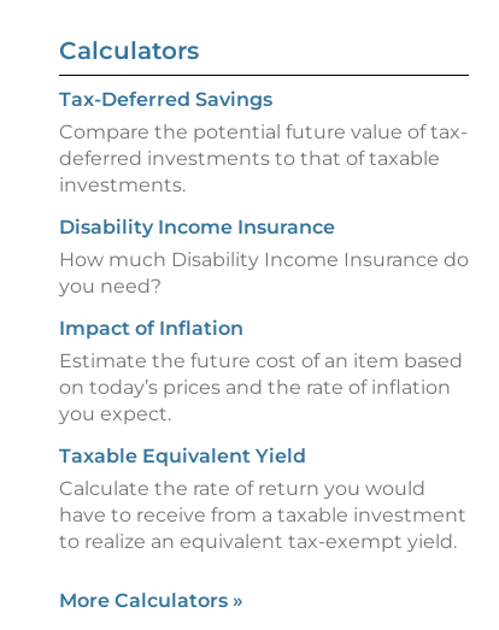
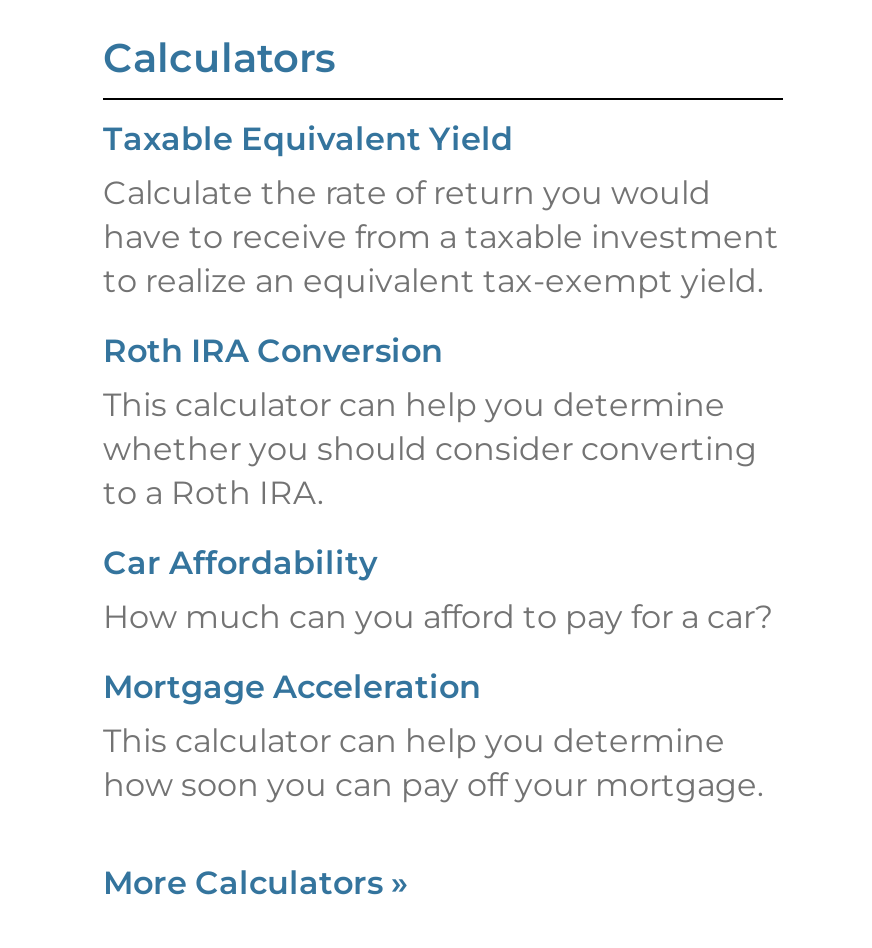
- Tax-Deferred Savings
- Compare the potential future value of tax-
- deferred investments to that of taxable
- investments.
- Disability Income Insurance
- How much Disability Income Insurance do
- you need?
- Impact of Inflation
- Estimate the future cost of an item based
- on today’s prices and the rate of inflation
- you expect.

moved up: Taxable Equivalent Yield | Calculate the rate of return you would | have to receive from a taxable investment | to realize an equivalent tax-exempt yield.

+ Roth IRA Conversion
+ This calculator can help you determine
+ whether you should consider converting
+ to a Roth IRA.
+ Car Affordability
+ How much can you afford to pay for a car?
+ Mortgage Acceleration
+ This calculator can help you determine
+ how soon you can pay off your mortgage.
